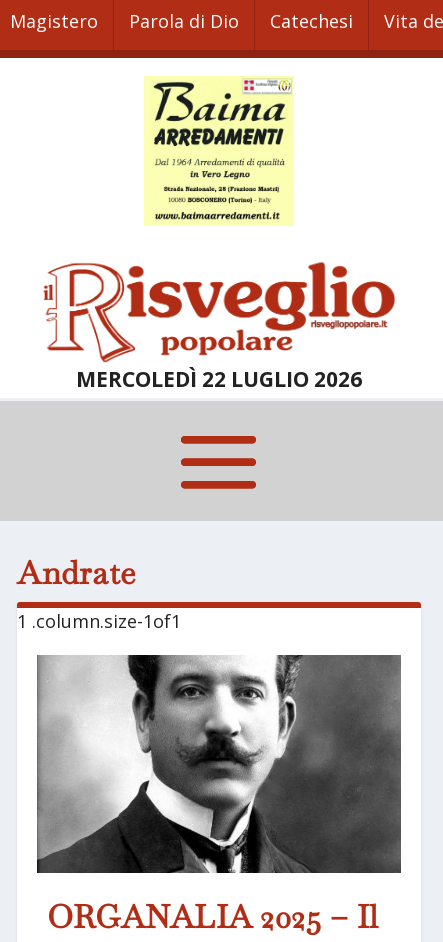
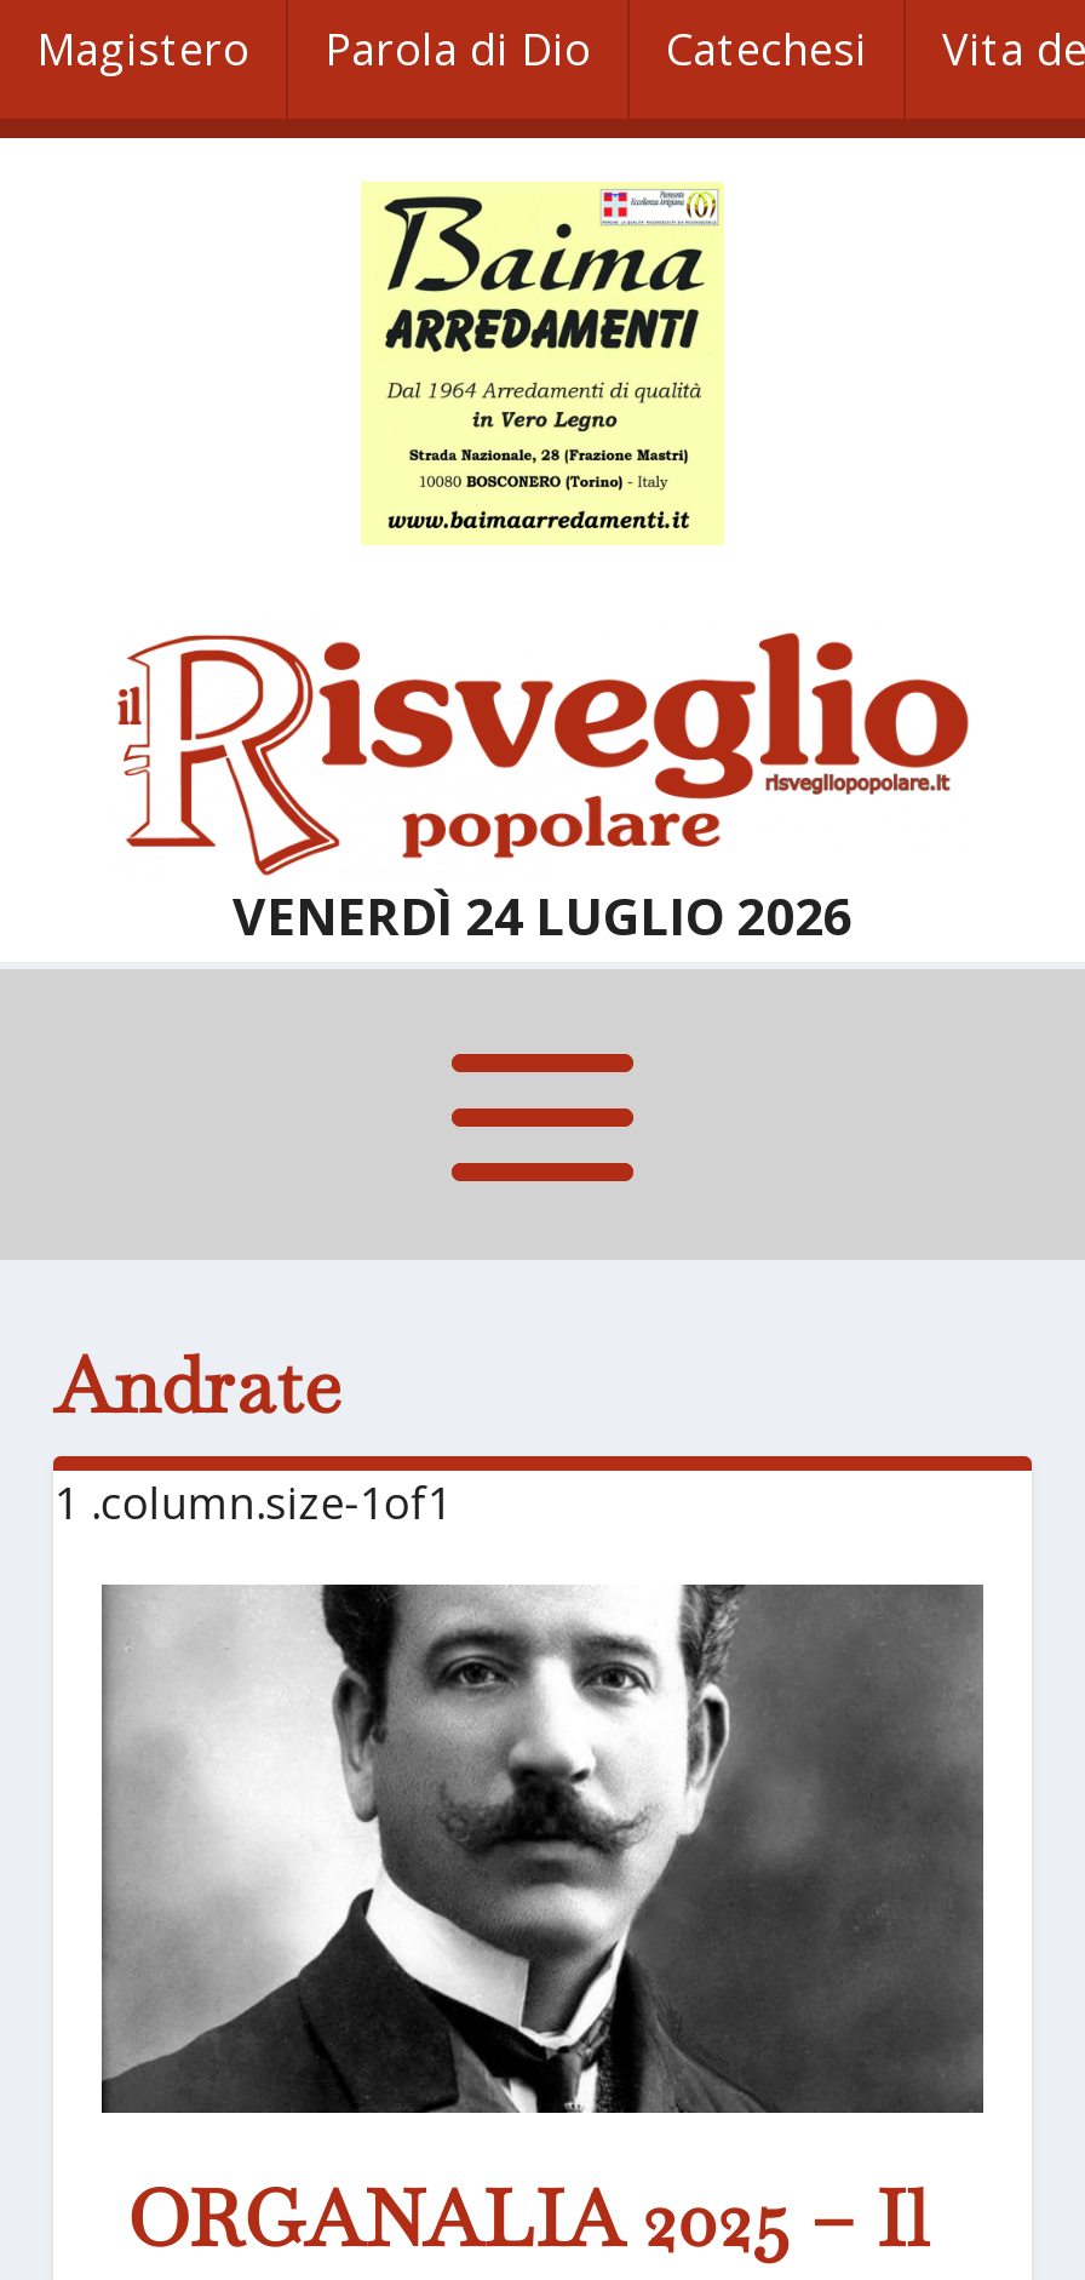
- MERCOLEDÌ 22 LUGLIO 2026
+ VENERDÌ 24 LUGLIO 2026
